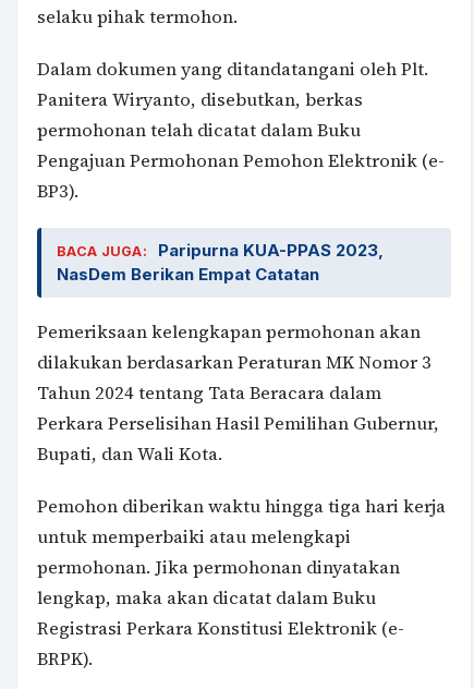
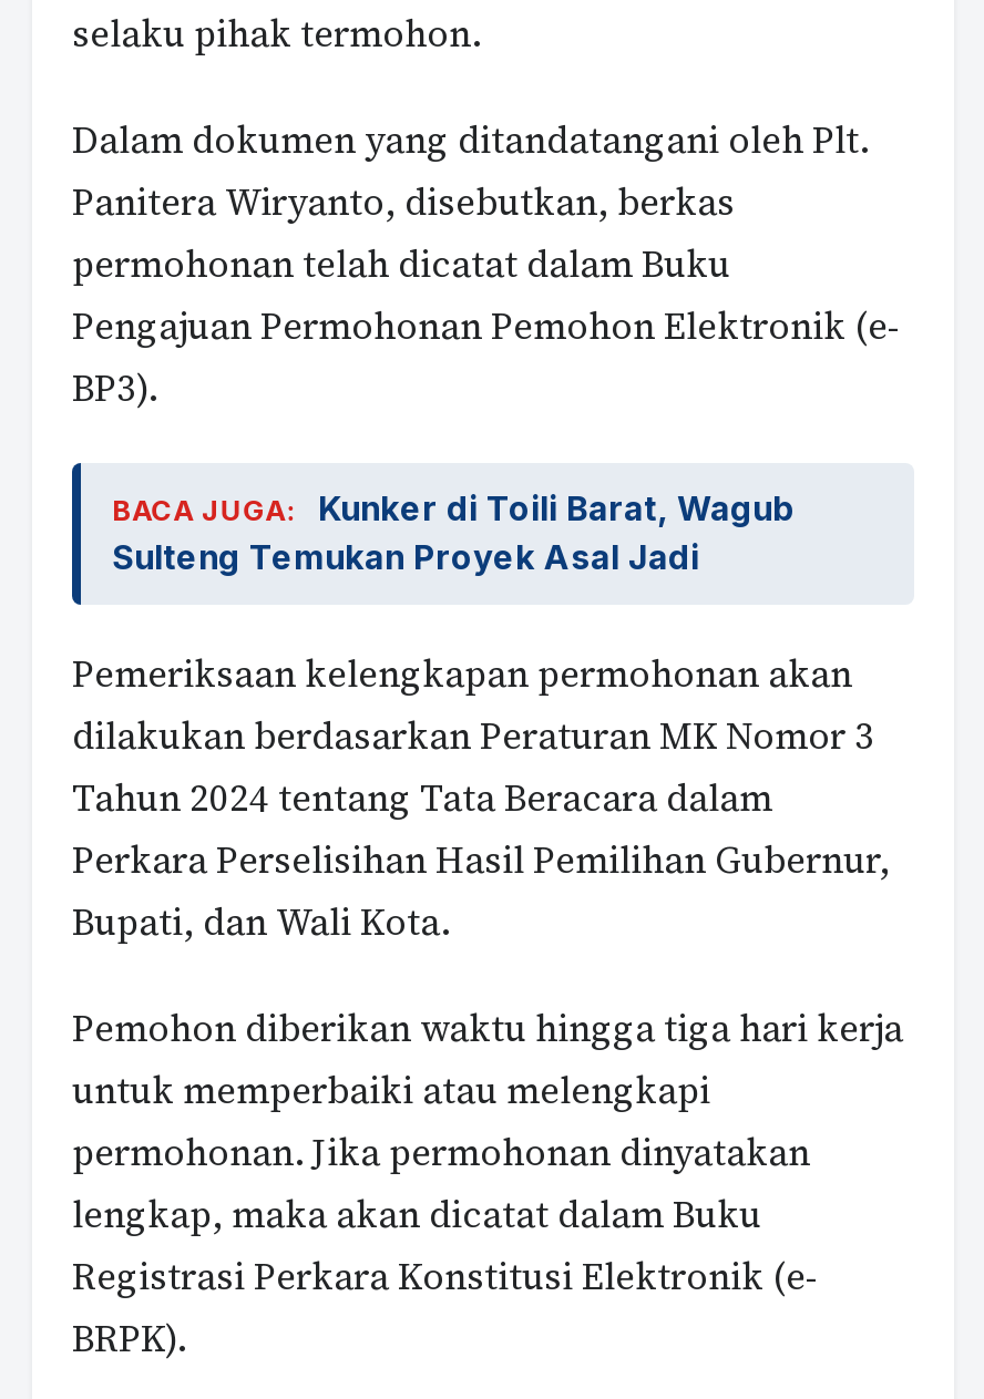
- Paripurna KUA-PPAS 2023,
- NasDem Berikan Empat Catatan
+ Kunker di Toili Barat, Wagub
+ Sulteng Temukan Proyek Asal Jadi
